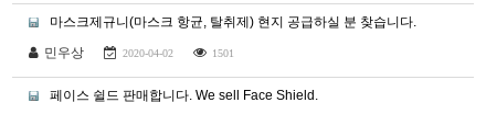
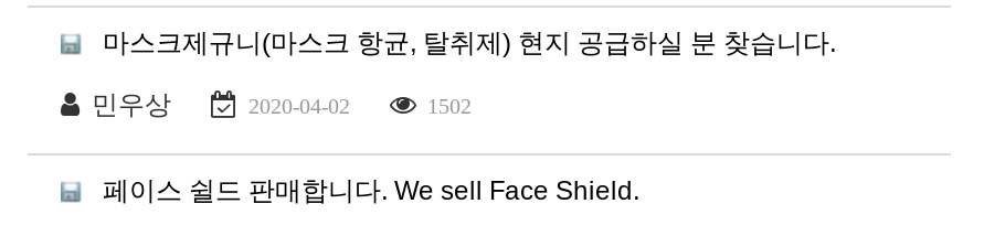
- 1501
+ 1502
